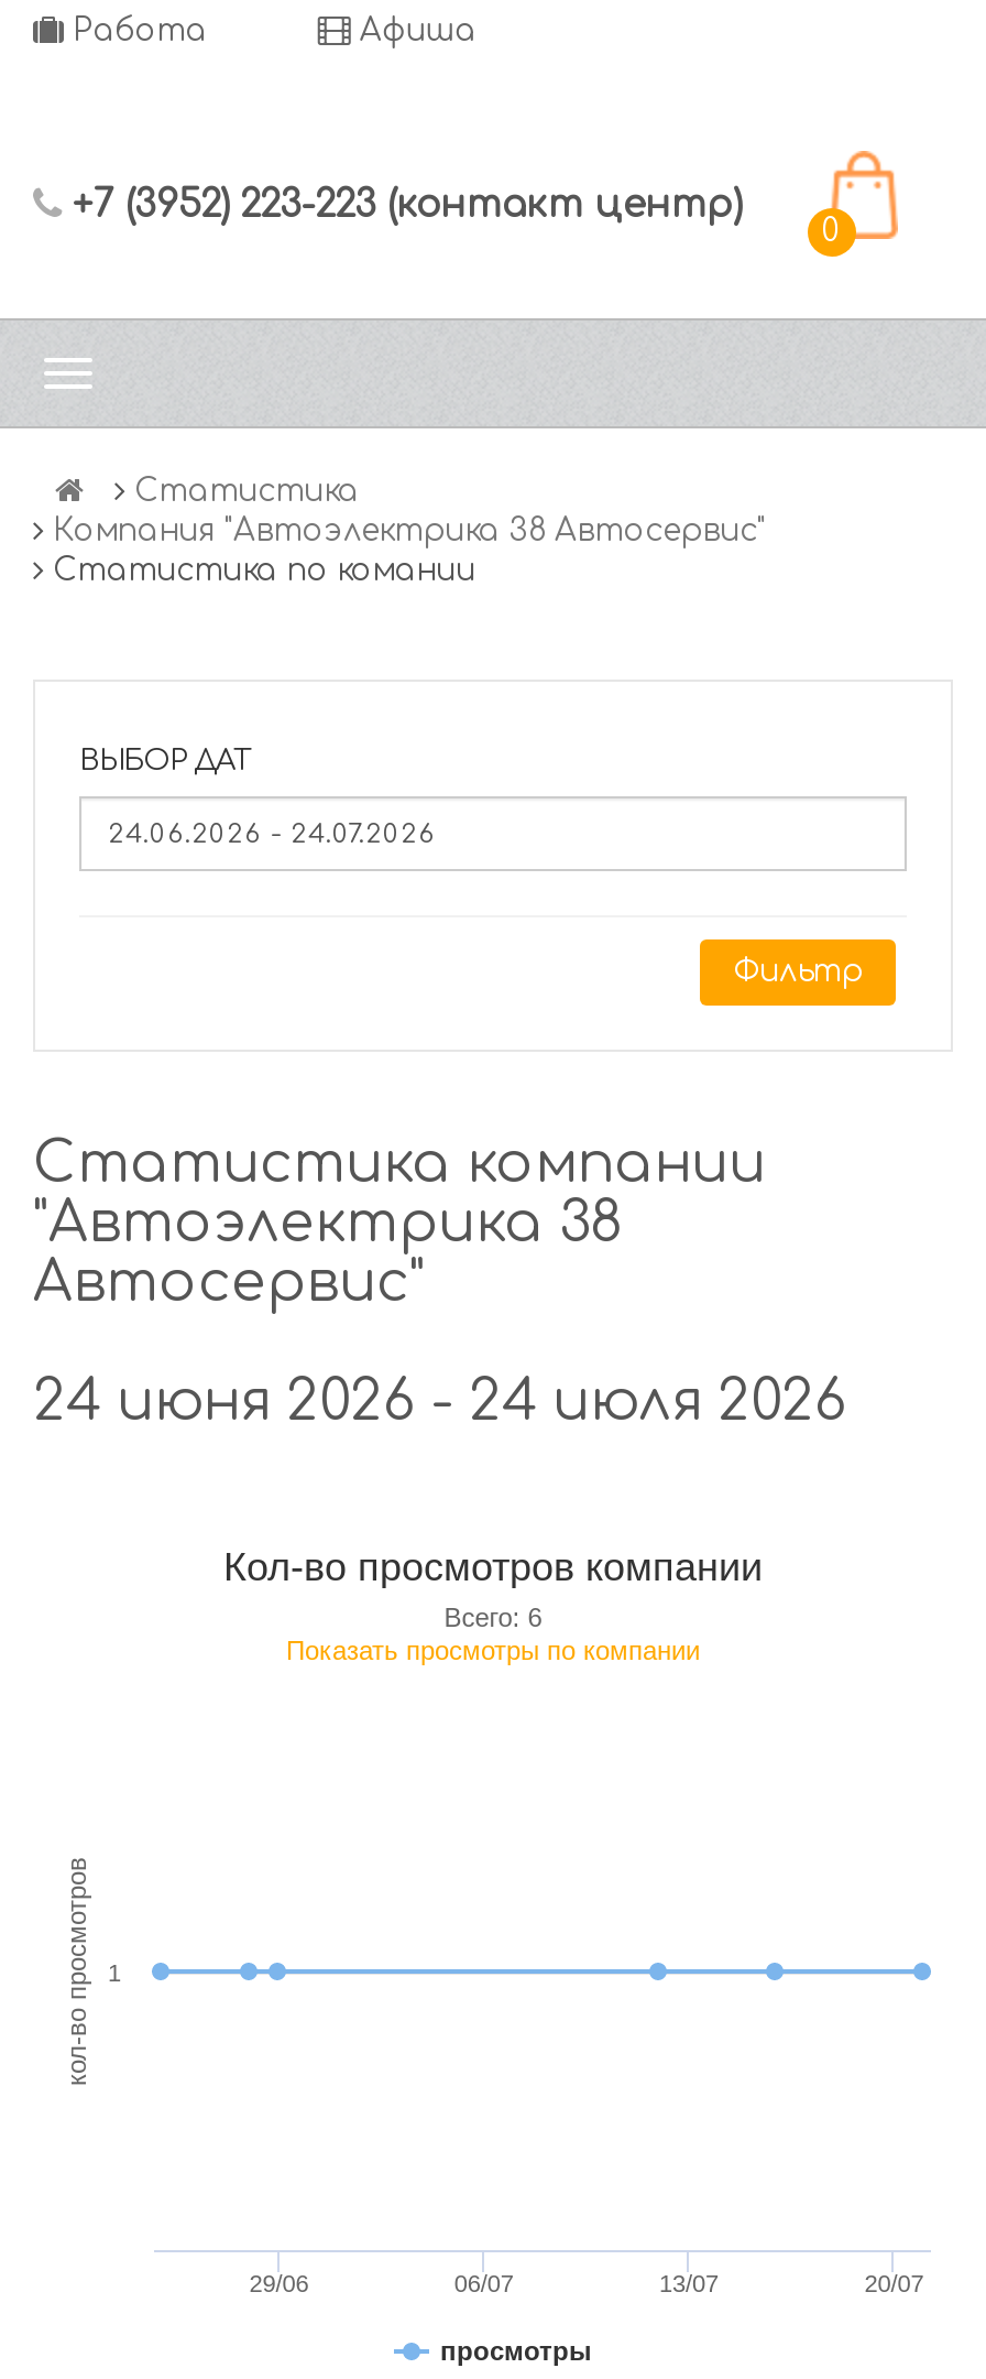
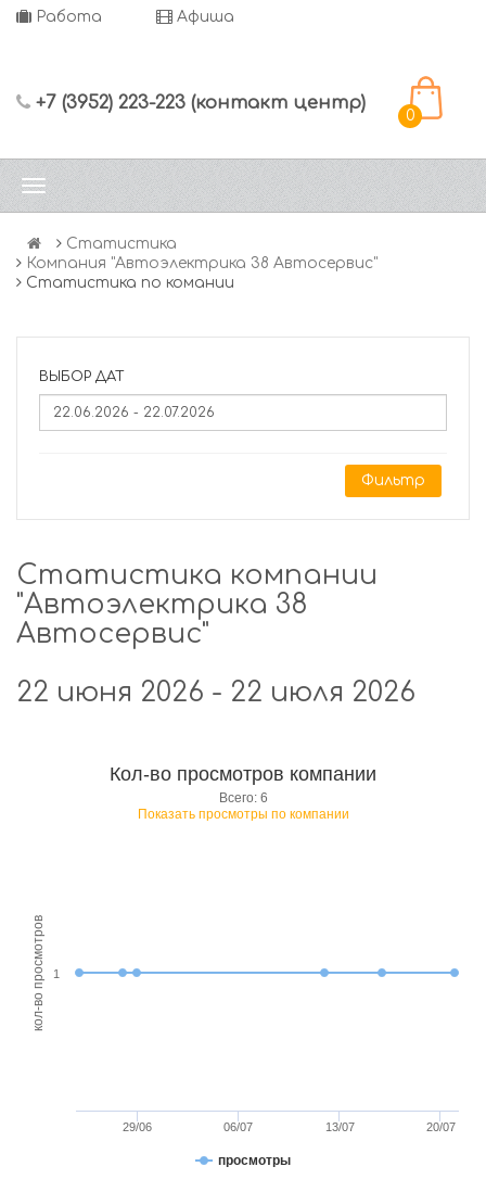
- 24 июня 2026 - 24 июля 2026
+ 22 июня 2026 - 22 июля 2026
